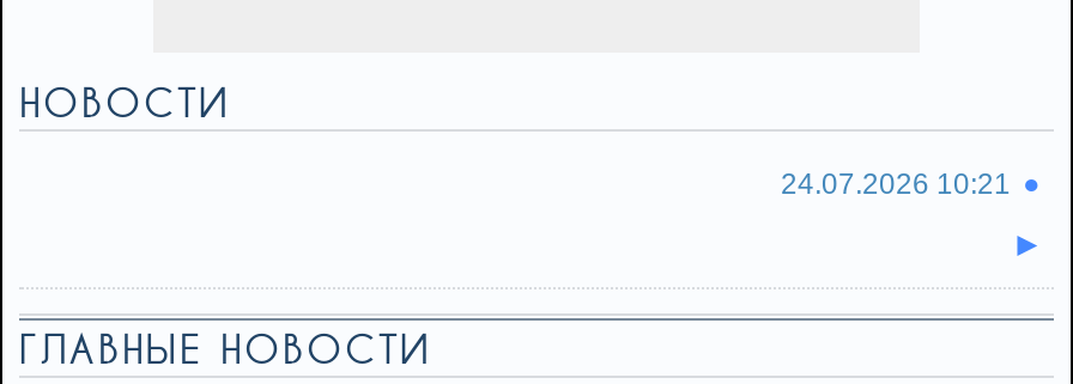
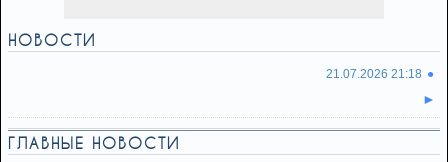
- 24.07.2026 10:21
+ 21.07.2026 21:18
